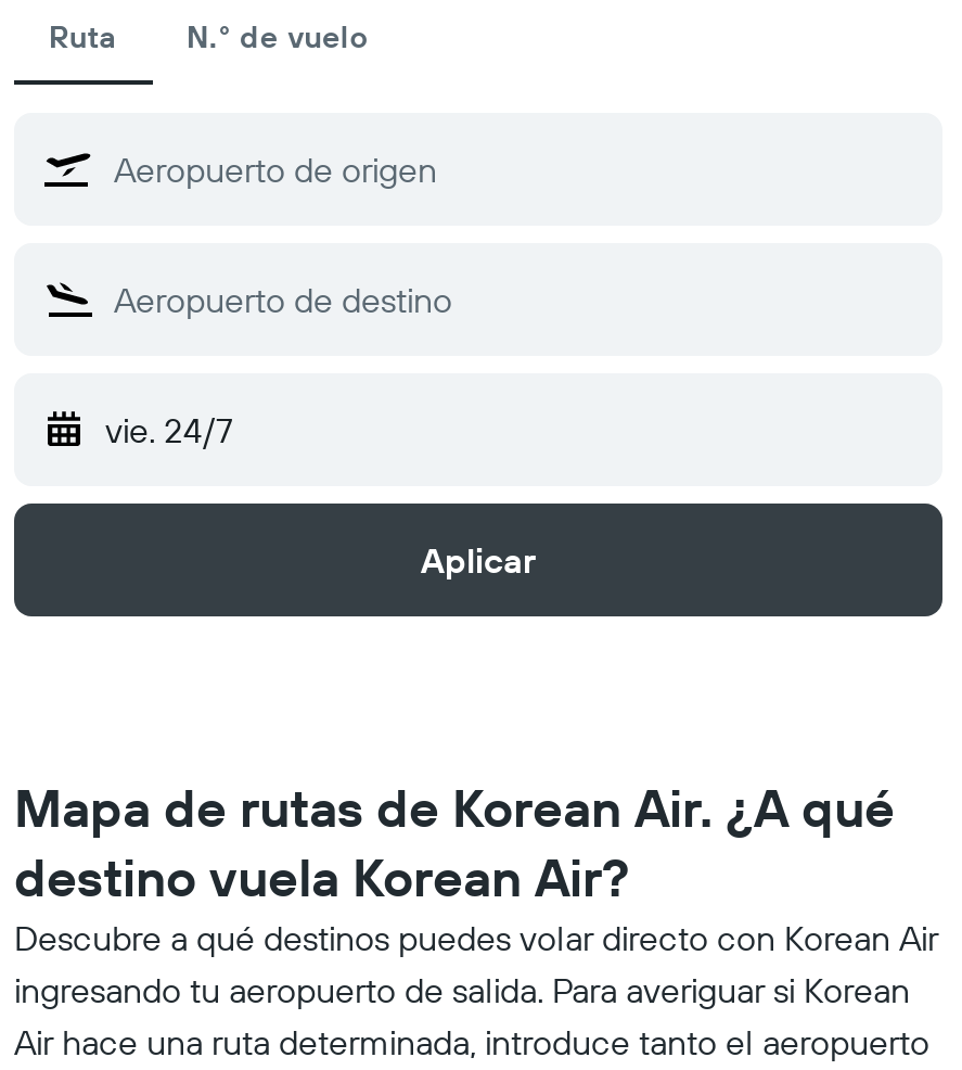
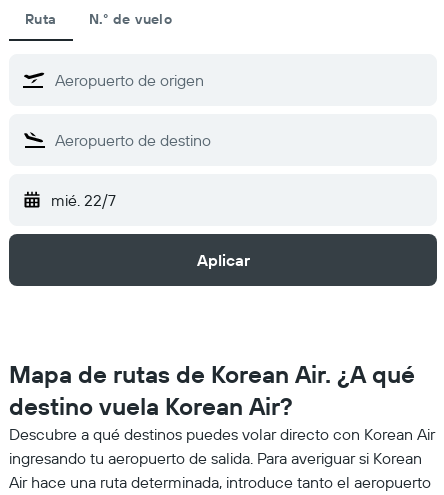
- vie. 24/7
+ mié. 22/7
